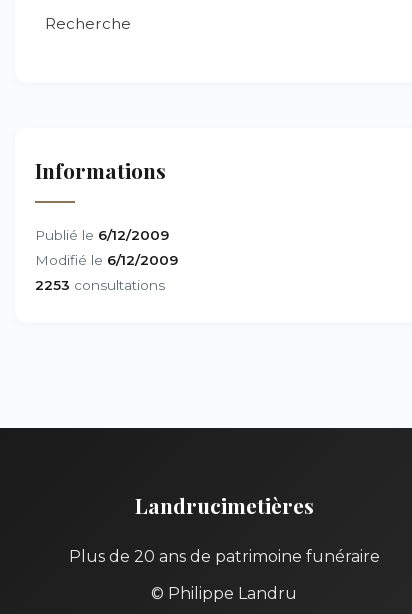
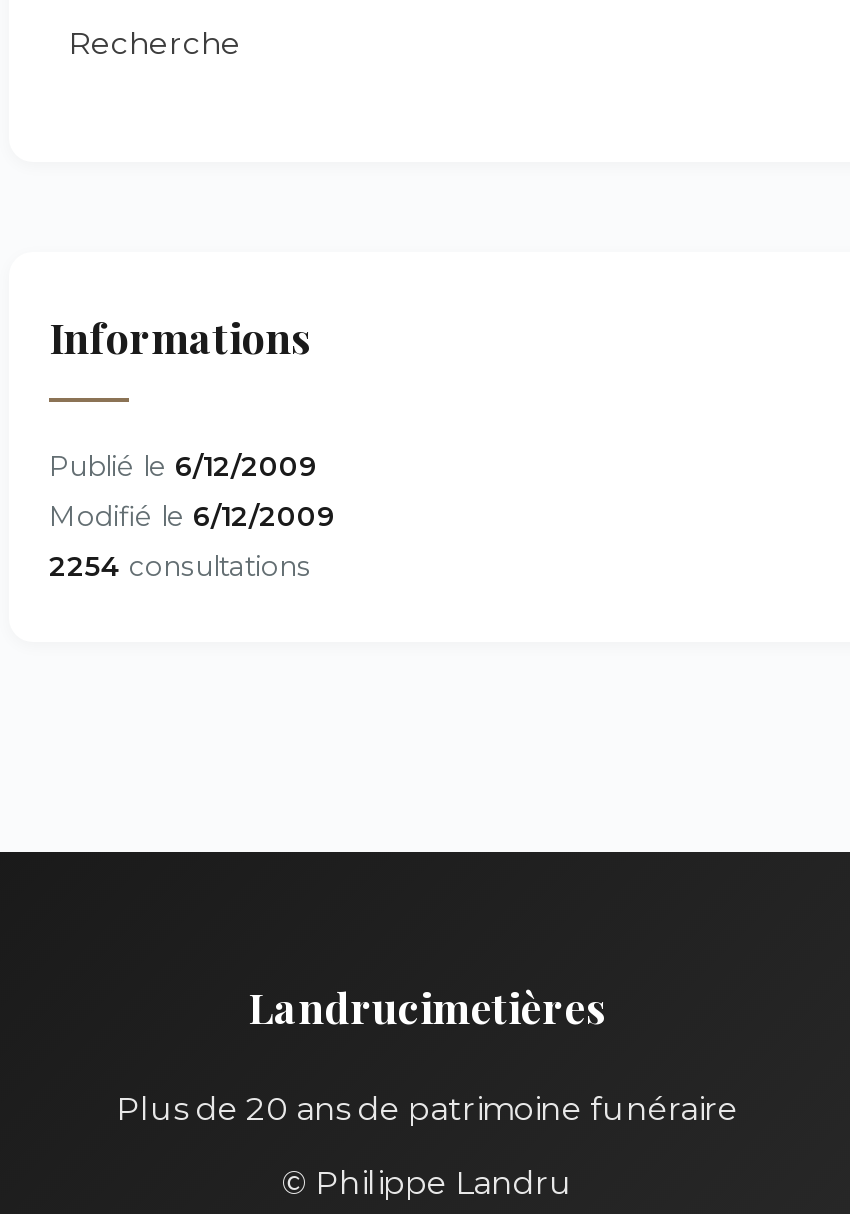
- 2253 consultations
+ 2254 consultations
